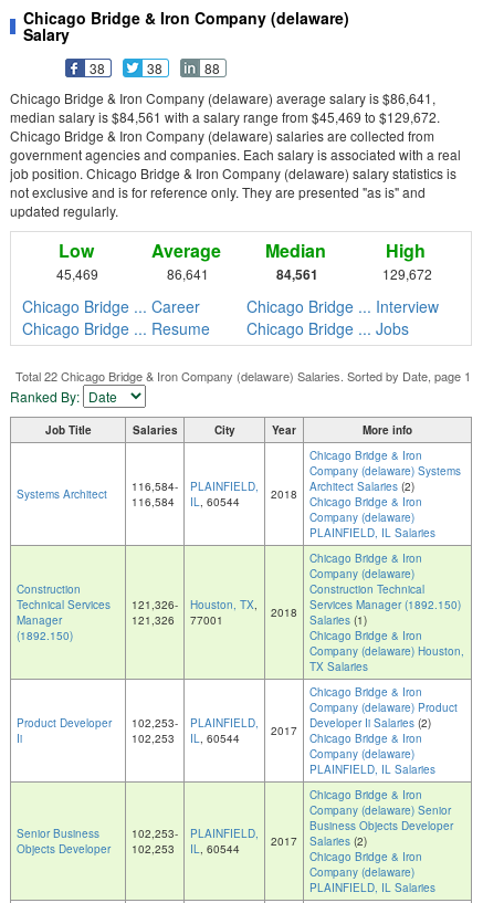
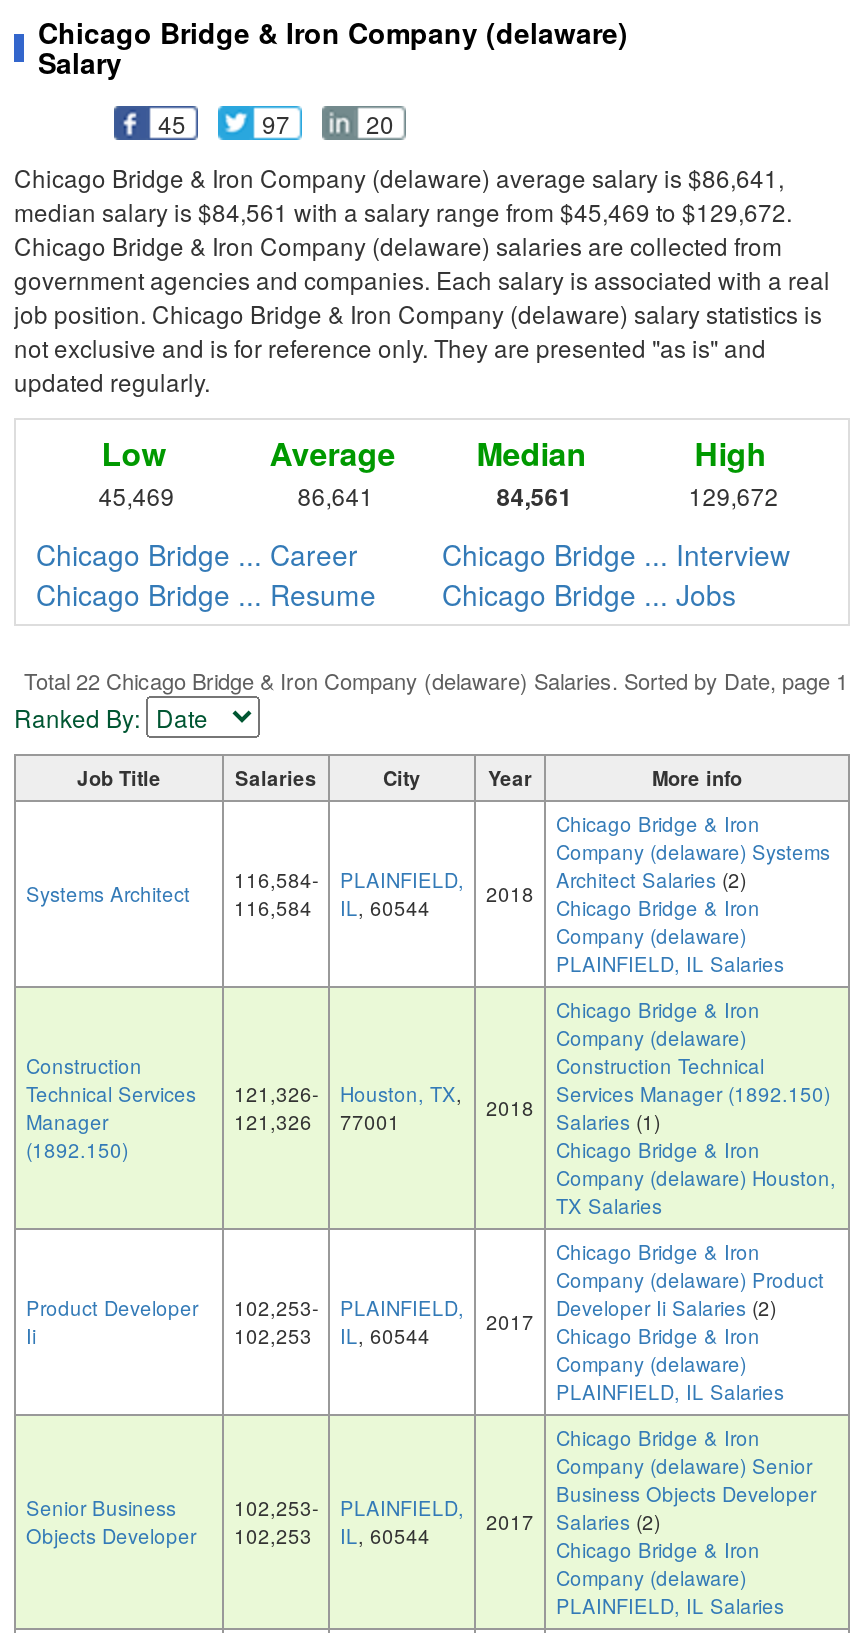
- 38
+ 45

- 38
+ 97

- 88
+ 20
